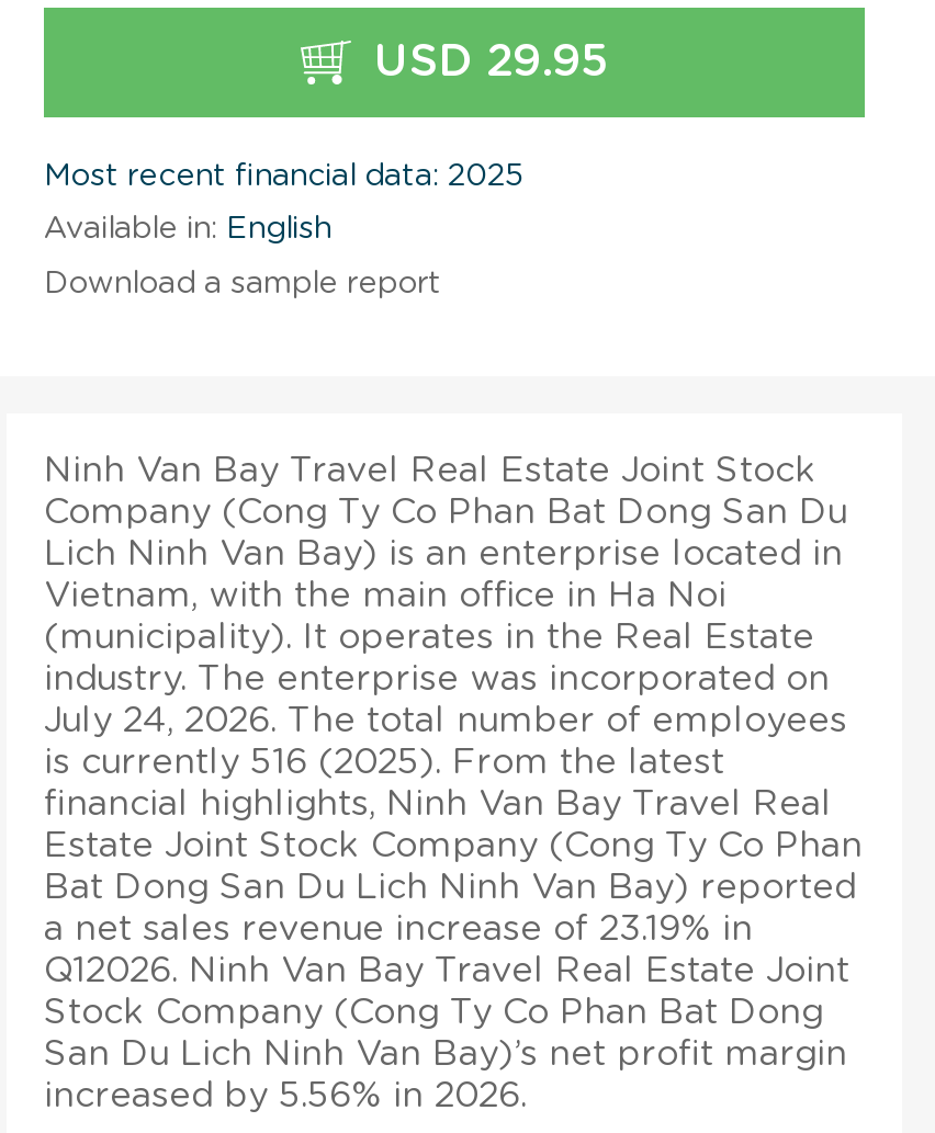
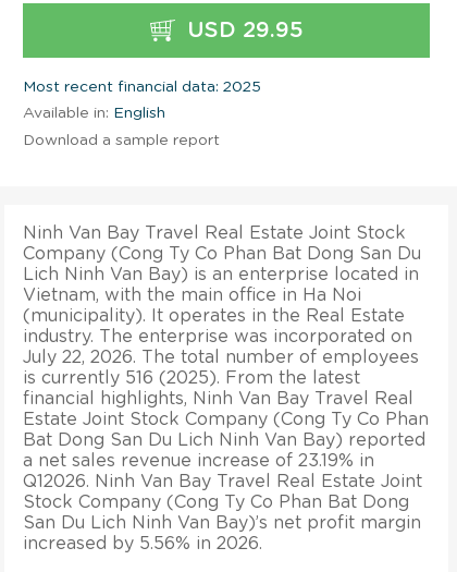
- July 24, 2026. The total number of employees
+ July 22, 2026. The total number of employees
